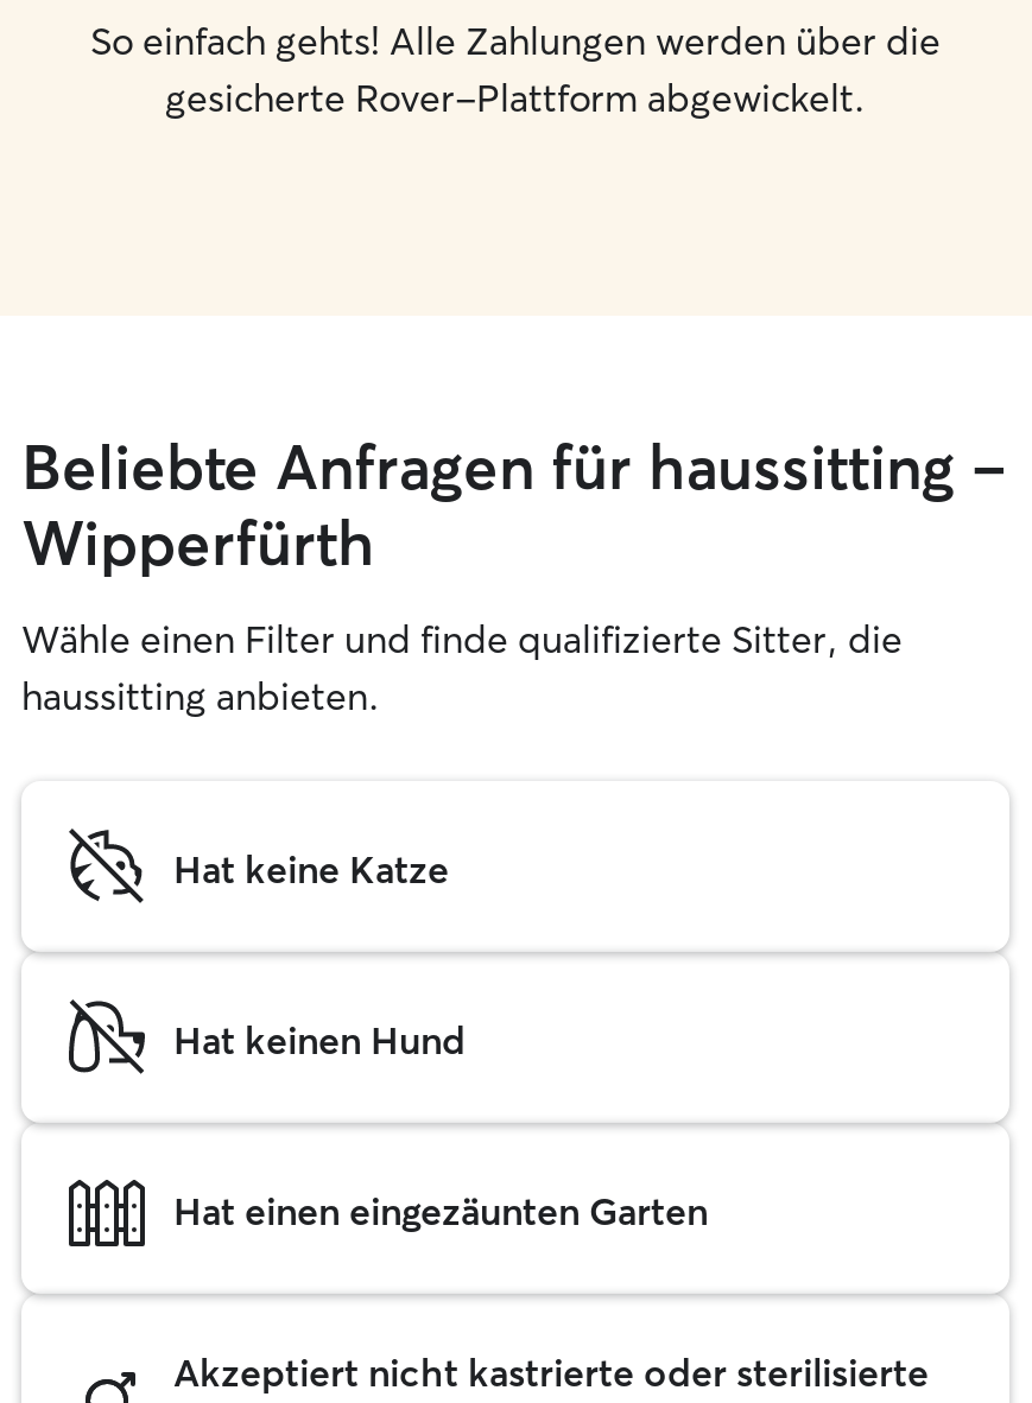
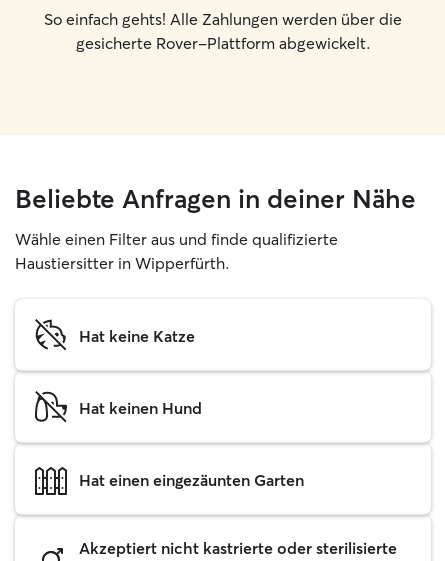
- Beliebte Anfragen für haussitting –
- Wipperfürth
- Wähle einen Filter und finde qualifizierte Sitter, die
- haussitting anbieten.
+ Beliebte Anfragen in deiner Nähe
+ Wähle einen Filter aus und finde qualifizierte
+ Haustiersitter in Wipperfürth.
